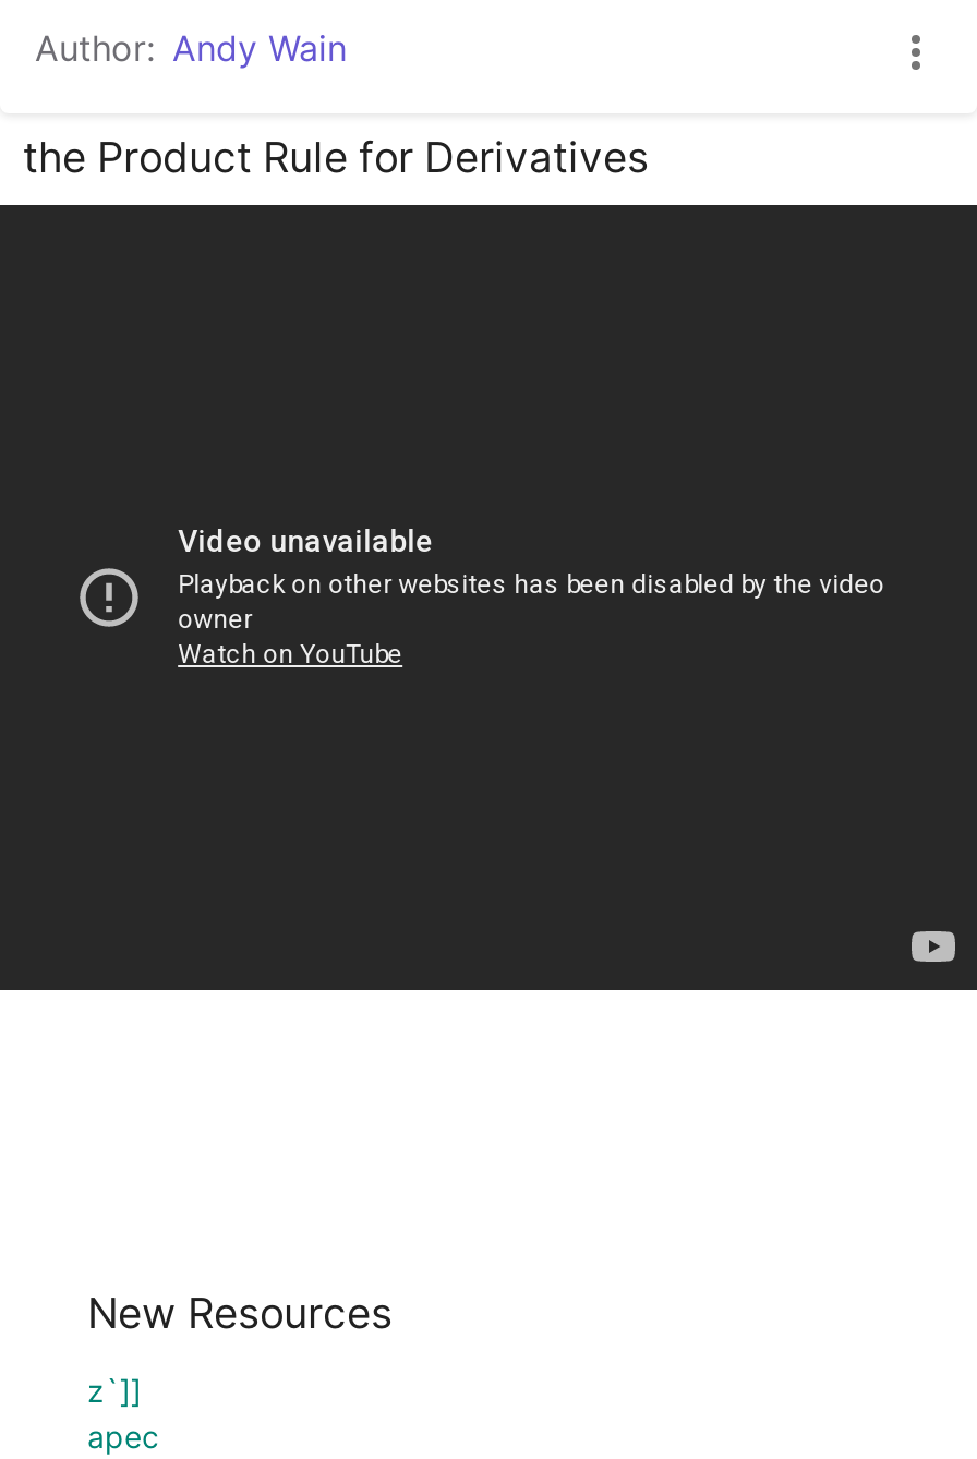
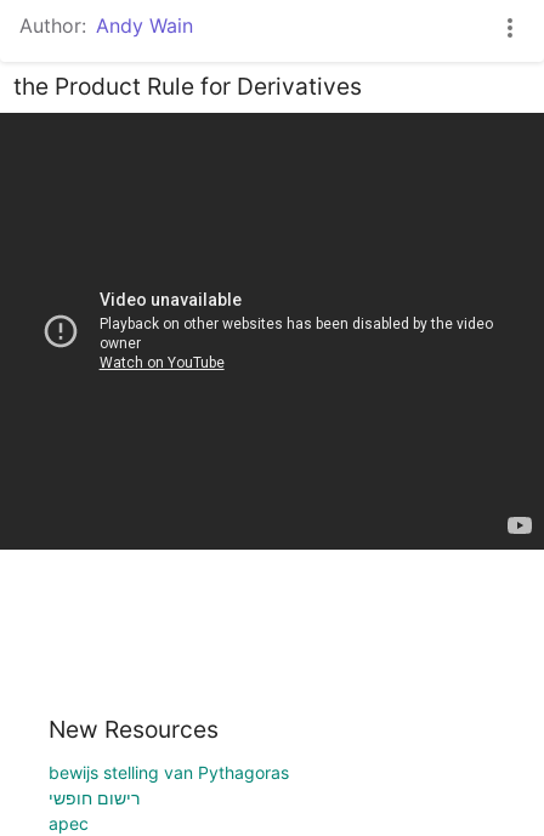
- z`]]
+ bewijs stelling van Pythagoras
+ רישום חופשי
